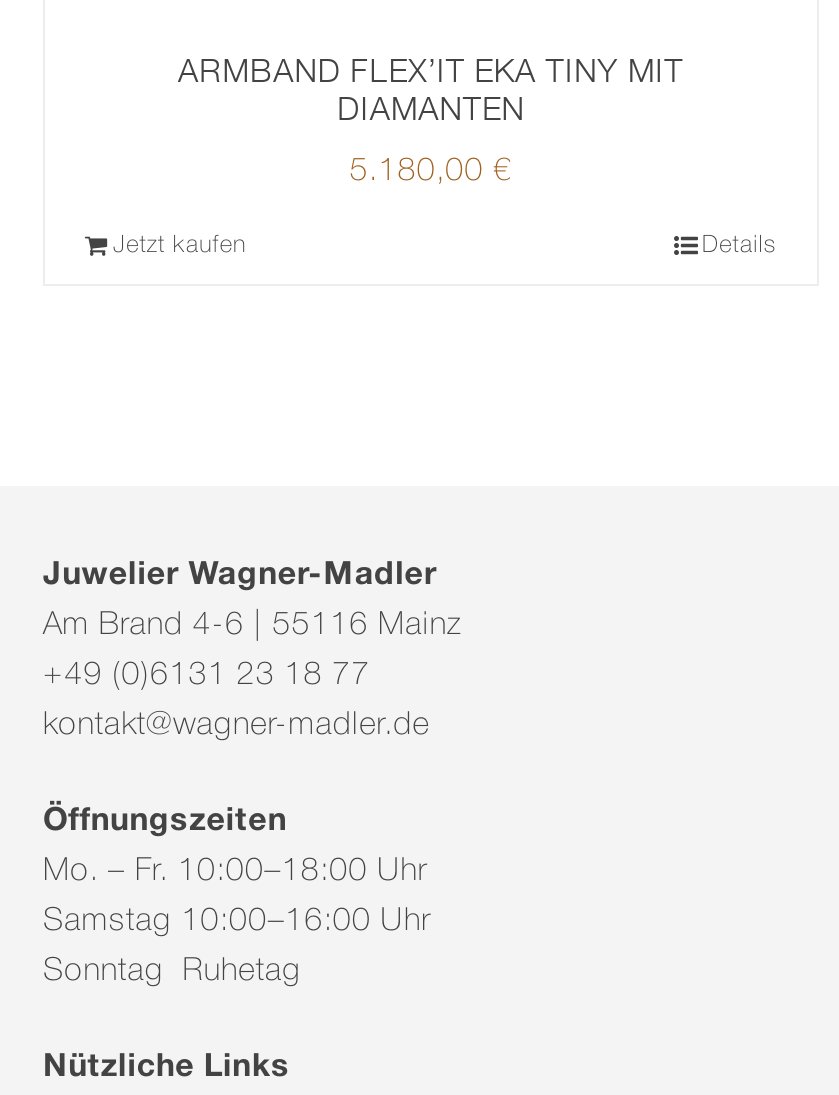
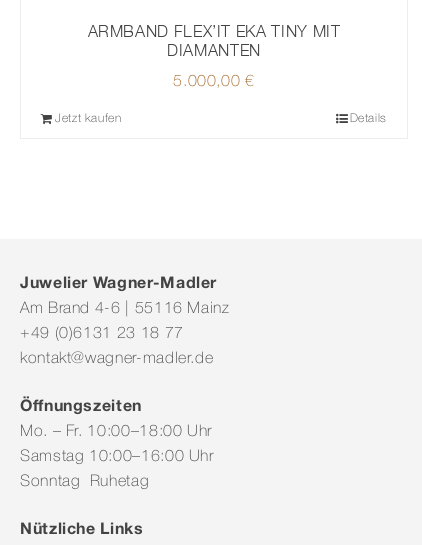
- 5.180,00 €
+ 5.000,00 €
